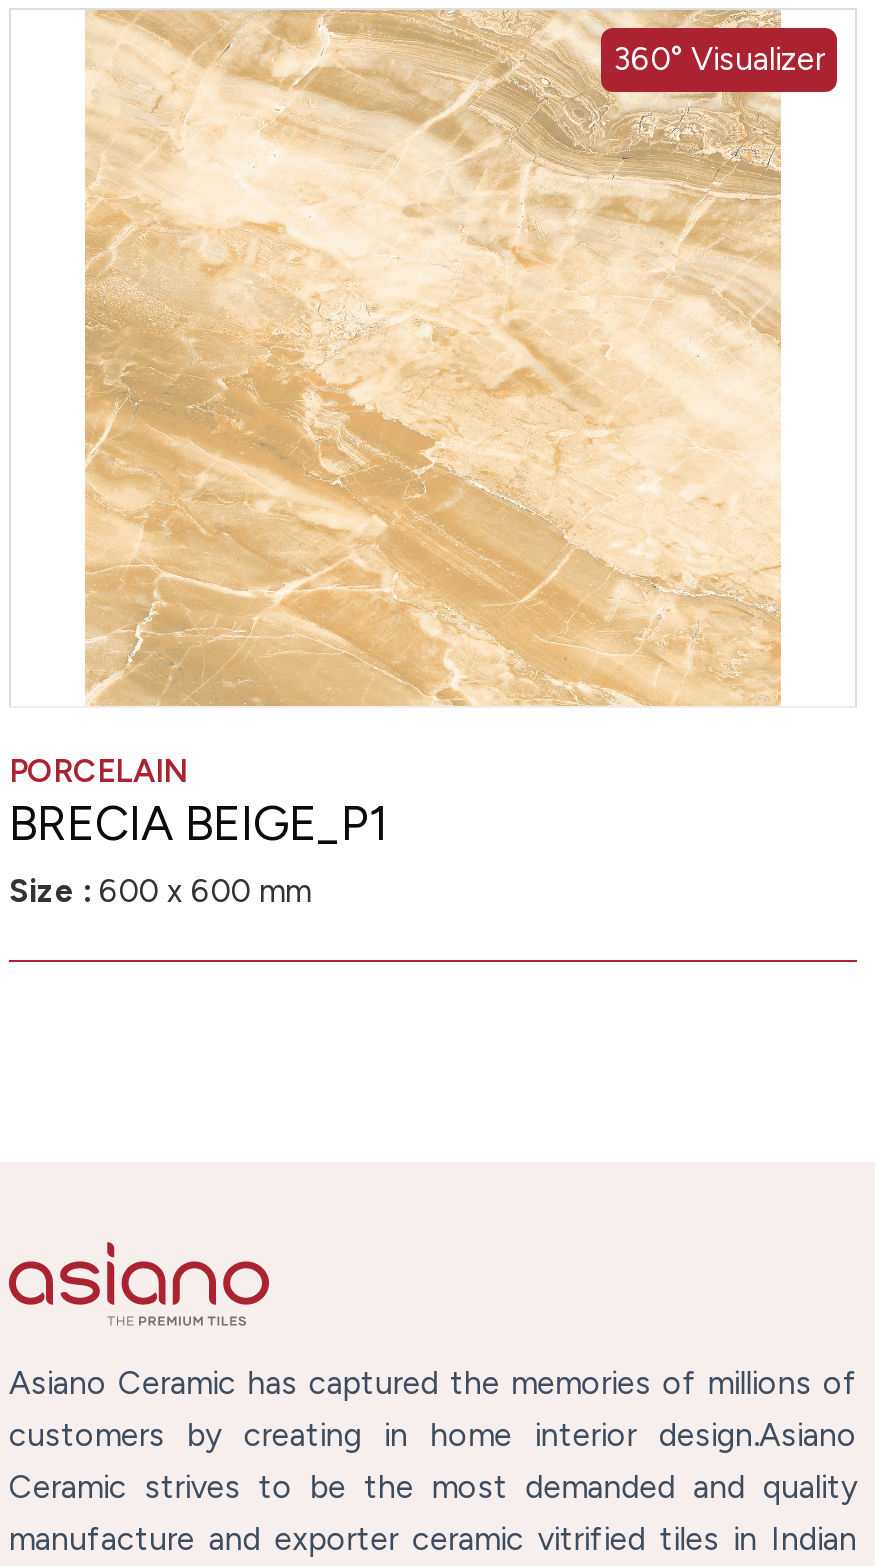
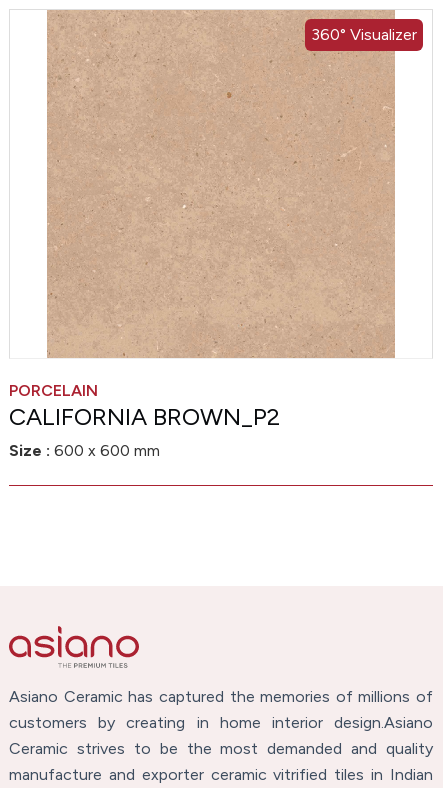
- [image]

- BRECIA BEIGE_P1
+ CALIFORNIA BROWN_P2
